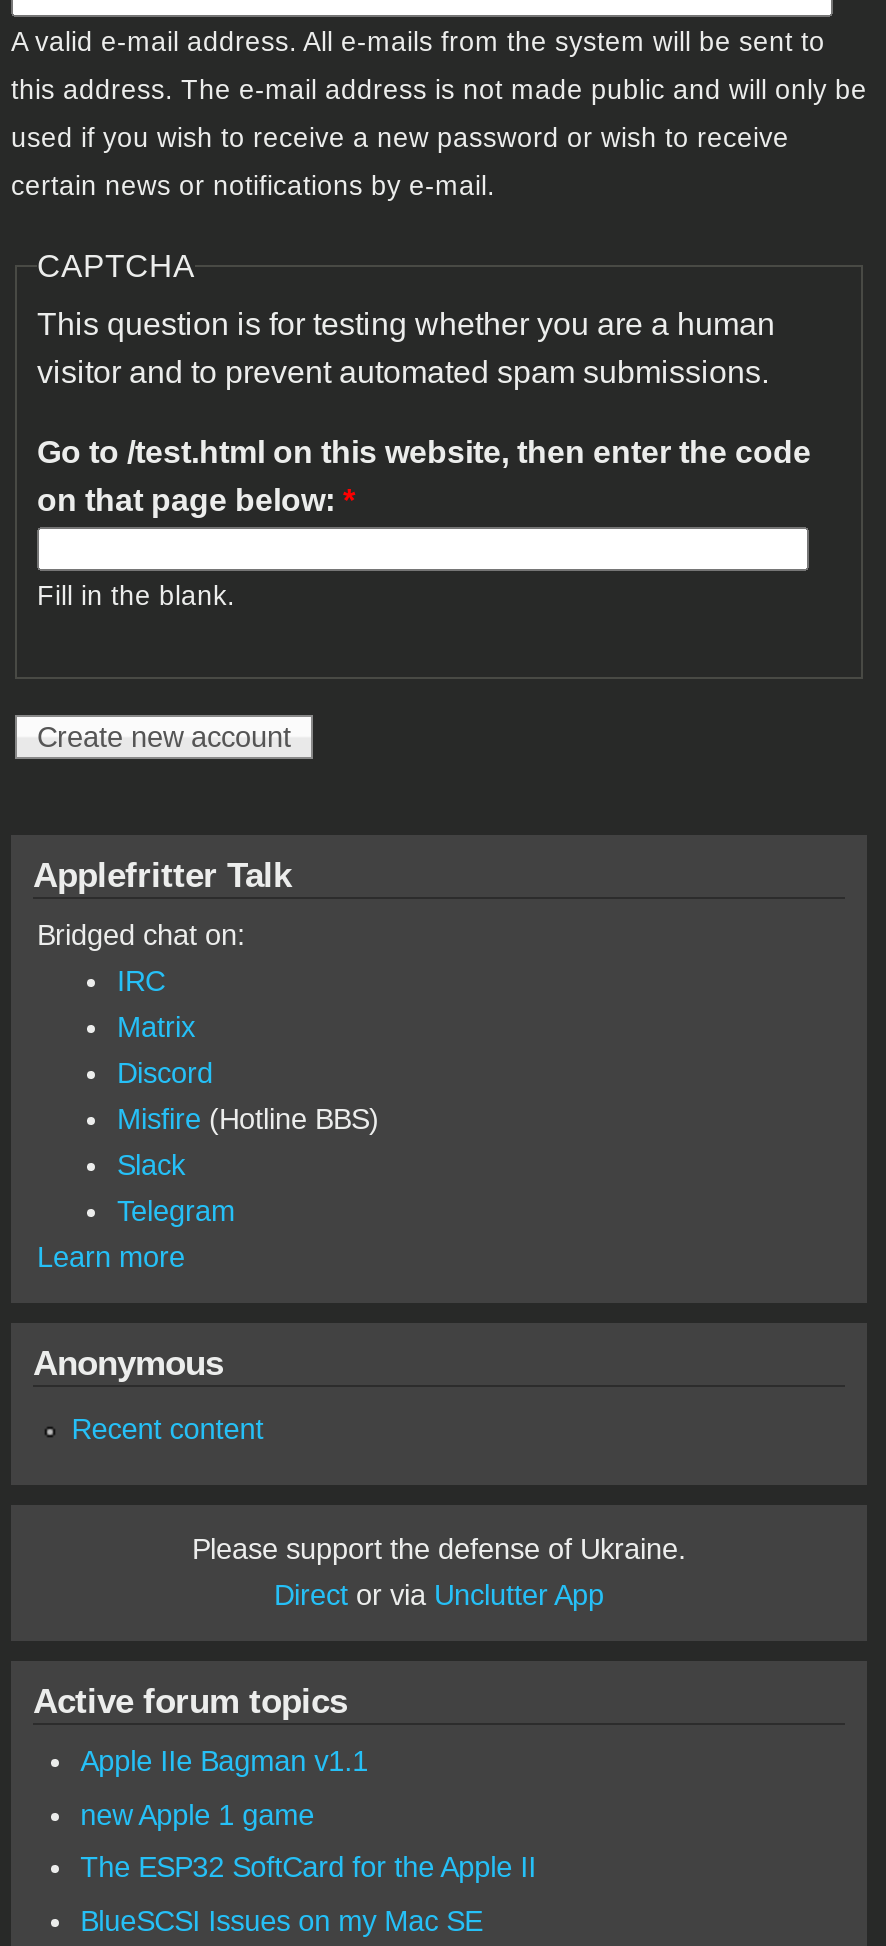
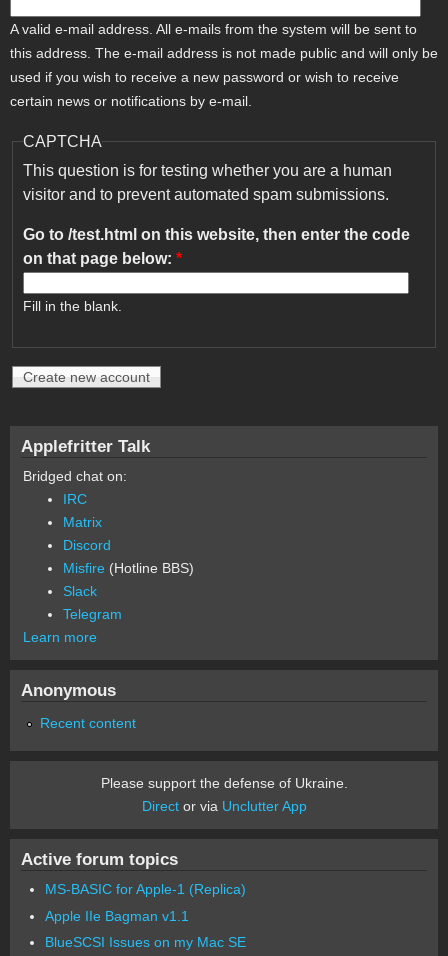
+ MS-BASIC for Apple-1 (Replica)

moved down: Apple IIe Bagman v1.1

- new Apple 1 game
- The ESP32 SoftCard for the Apple II
